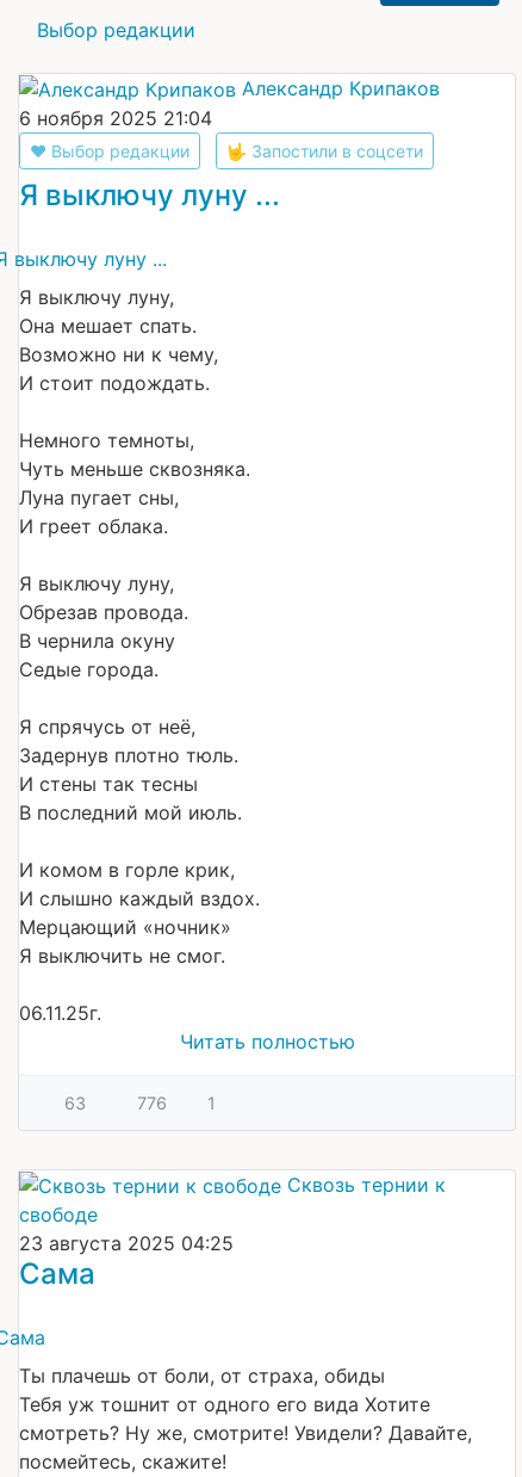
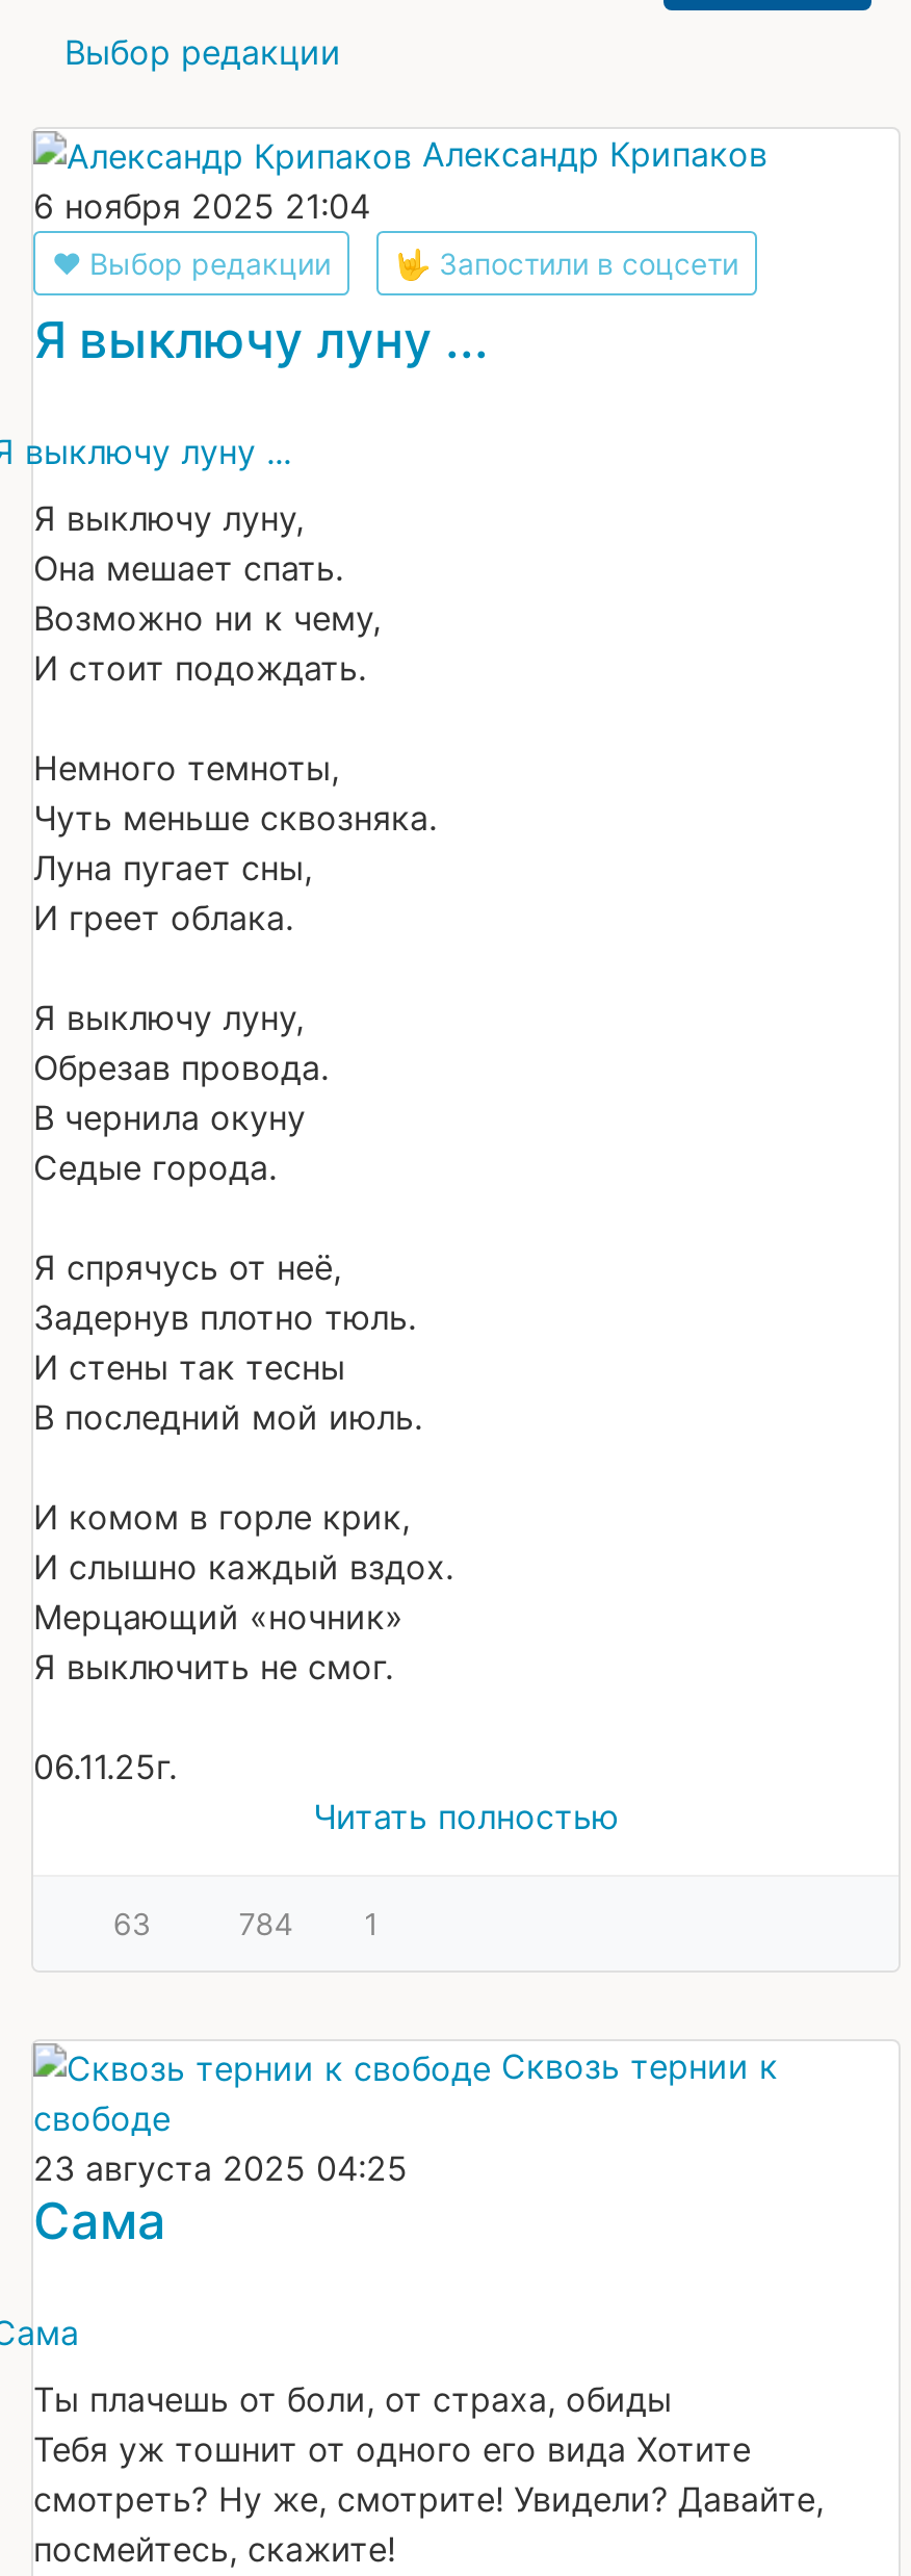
- 776
+ 784
